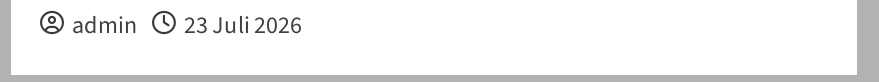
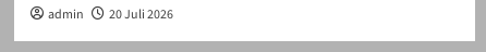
- admin 23 Juli 2026
+ admin 20 Juli 2026
